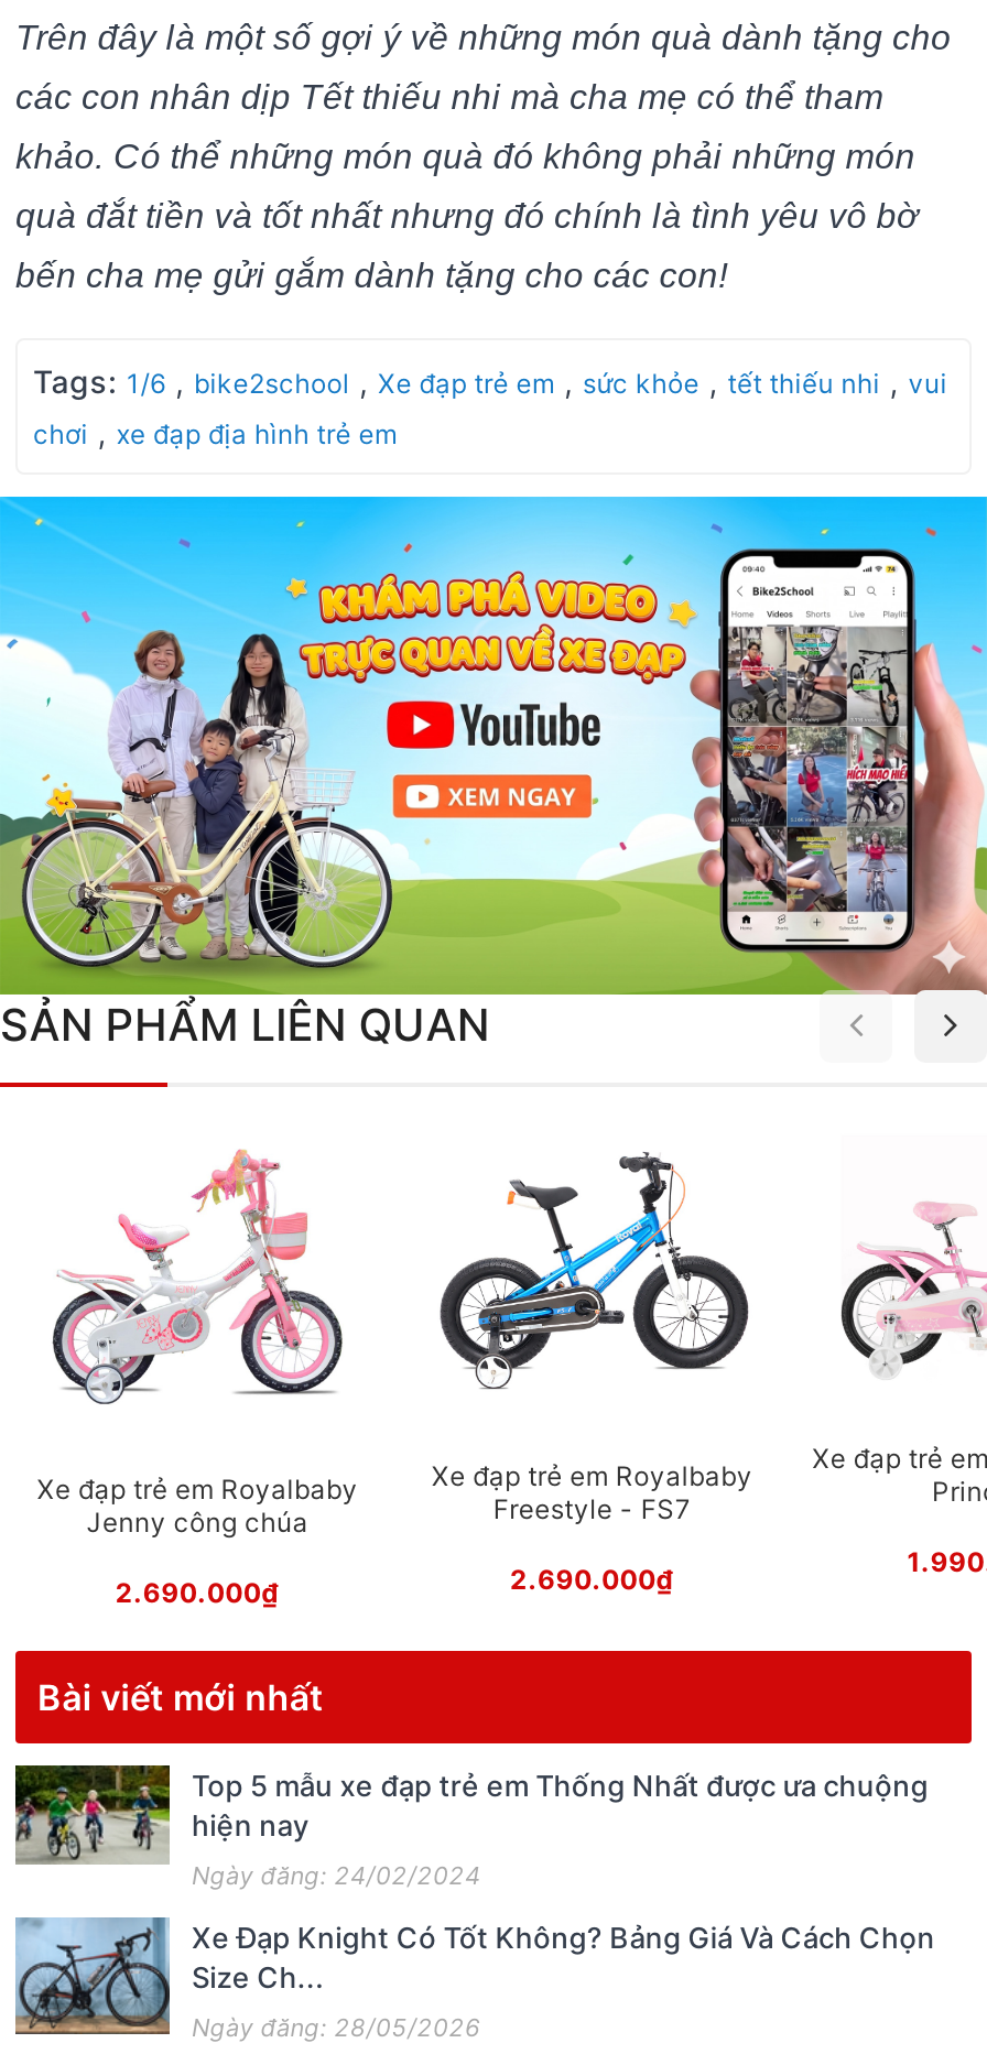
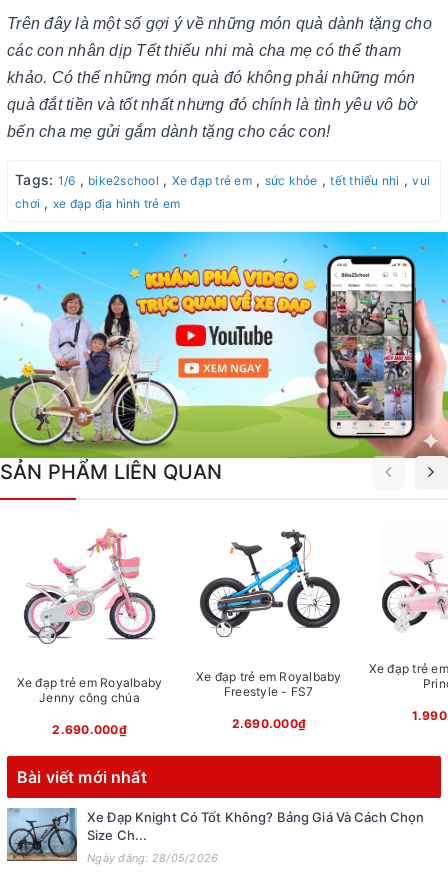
- [image]
- Top 5 mẫu xe đạp trẻ em Thống Nhất được ưa chuộng
- hiện nay
- Ngày đăng: 24/02/2024
